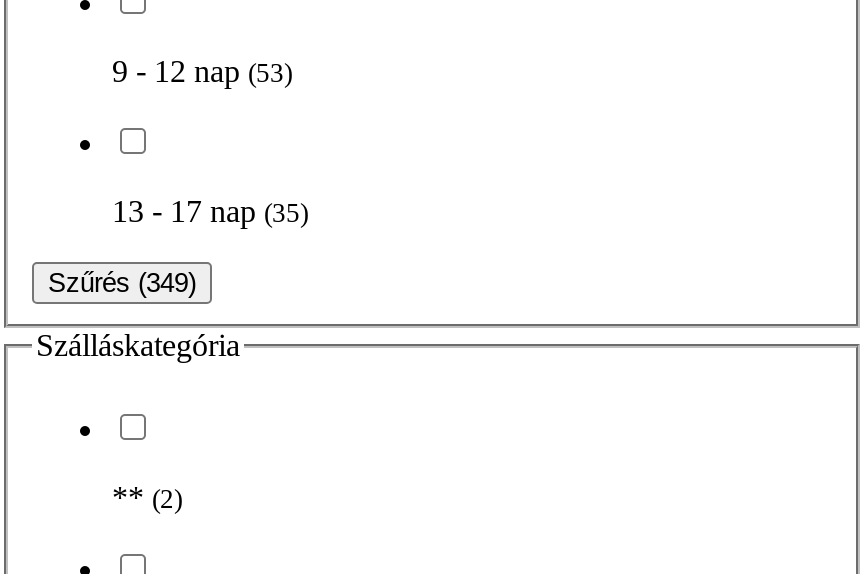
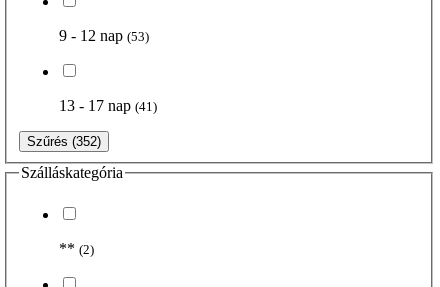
- 13 - 17 nap (35)
+ 13 - 17 nap (41)

- Szűrés (349)
+ Szűrés (352)
